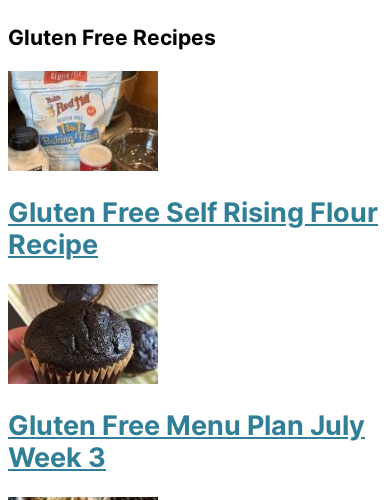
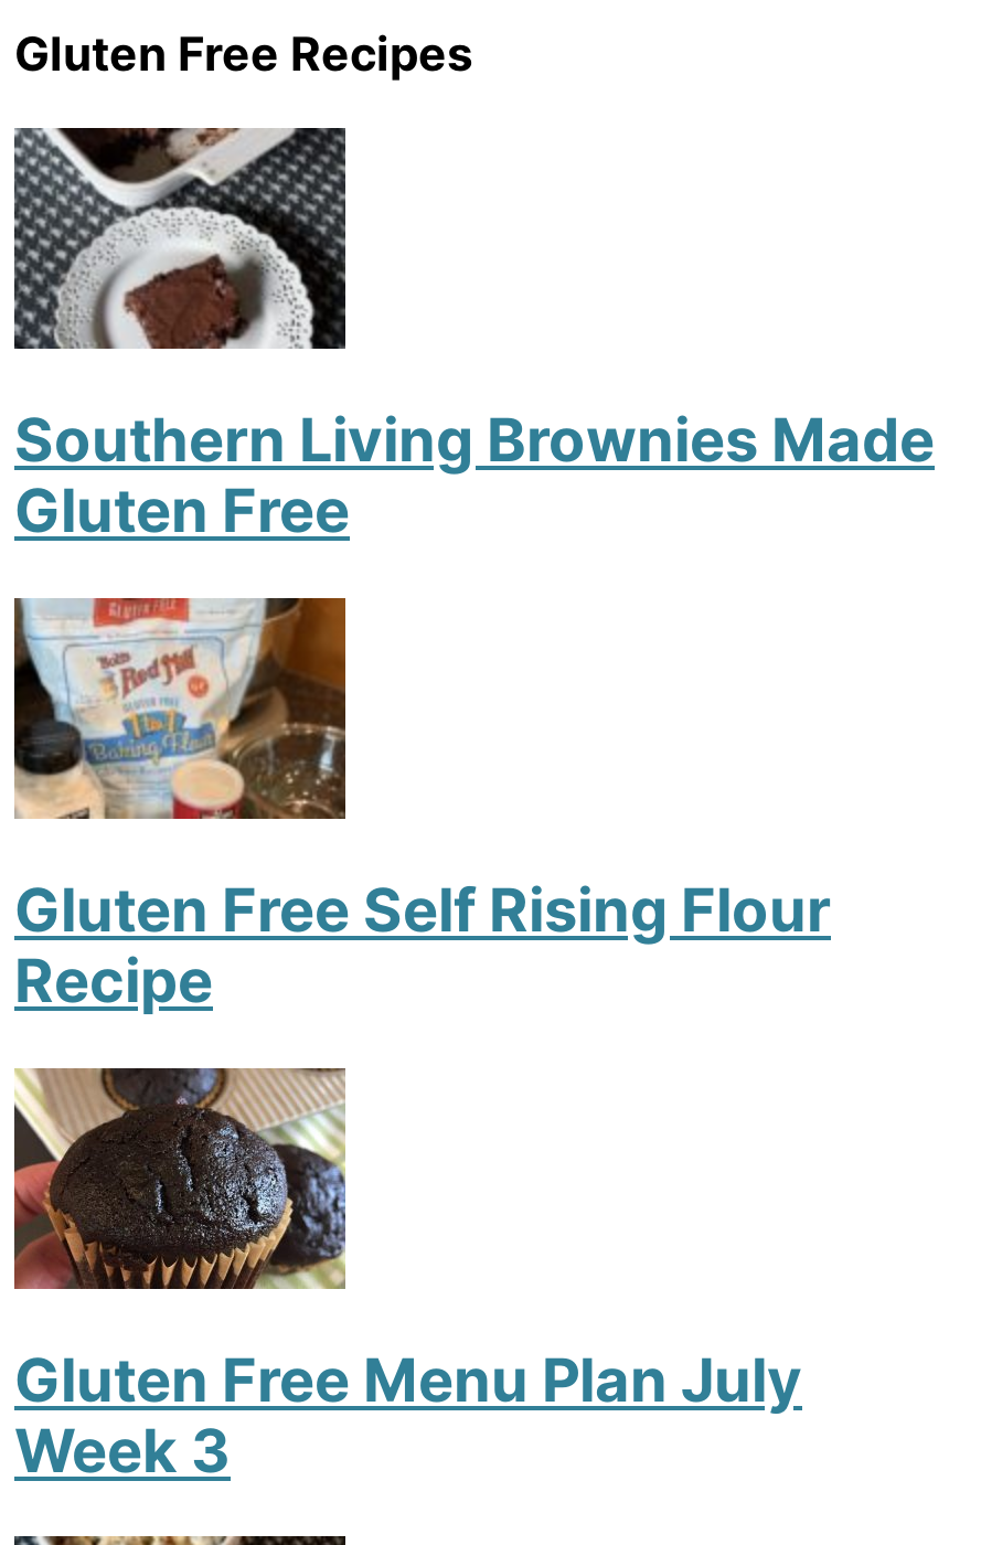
+ [image]
+ Southern Living Brownies Made
+ Gluten Free
